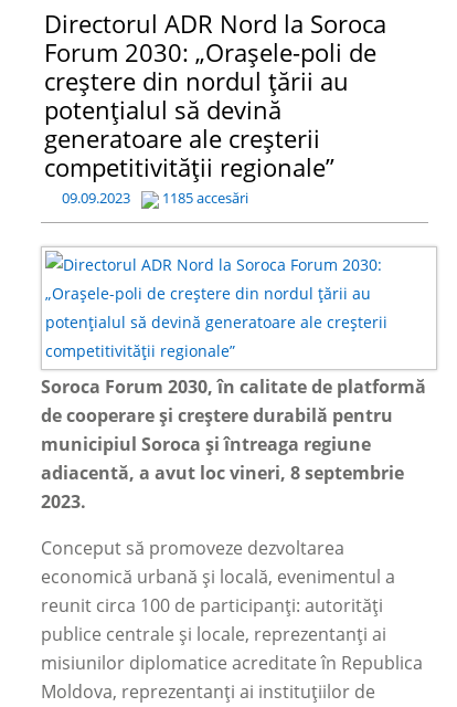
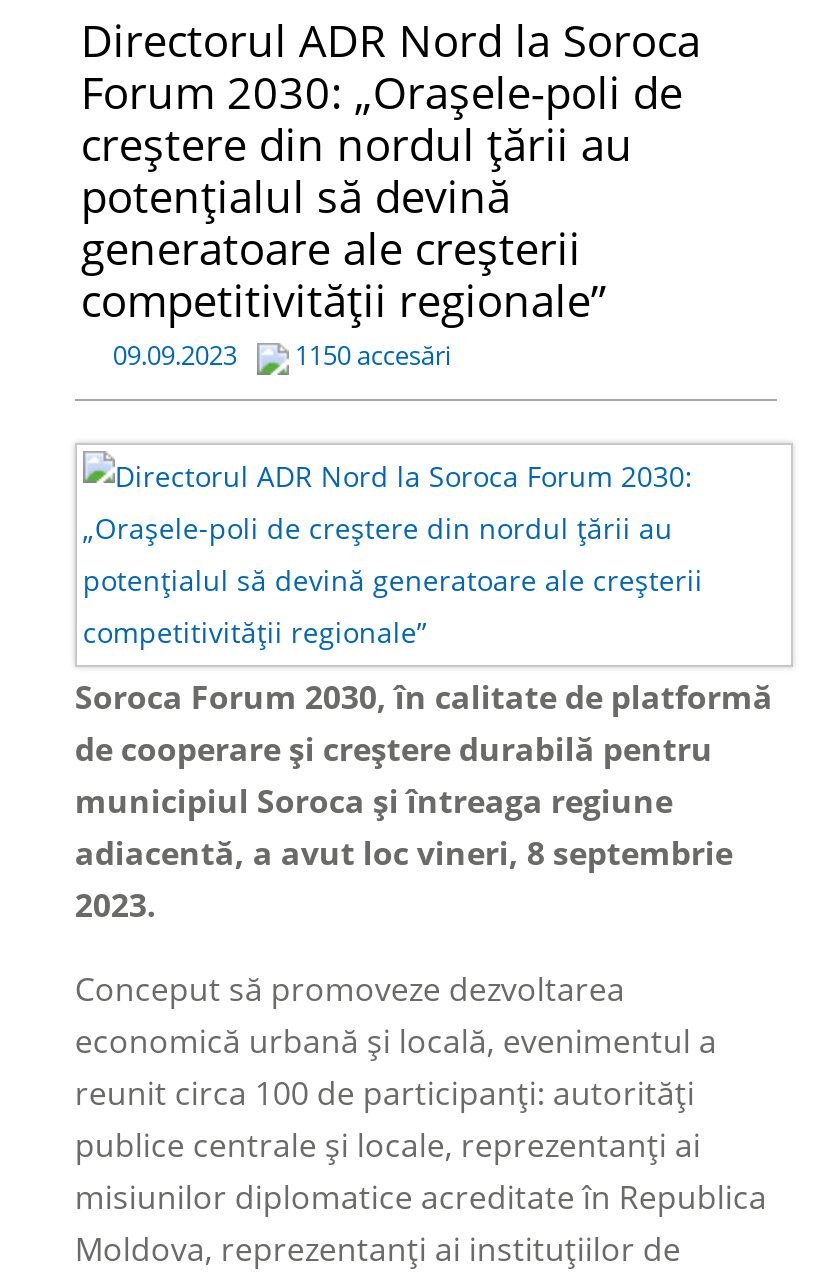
- 09.09.2023 1185 accesări
+ 09.09.2023 1150 accesări
